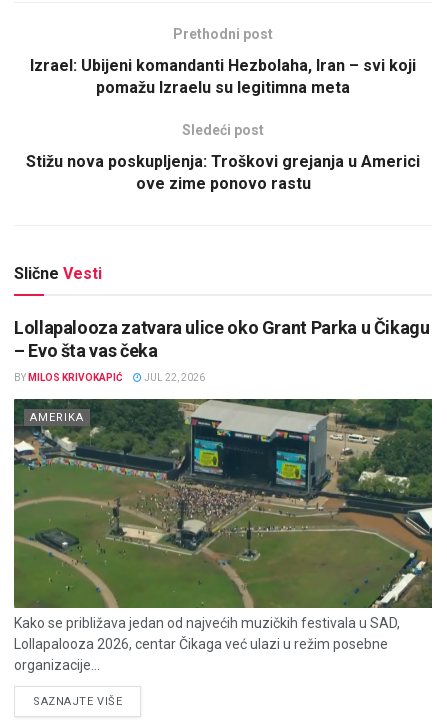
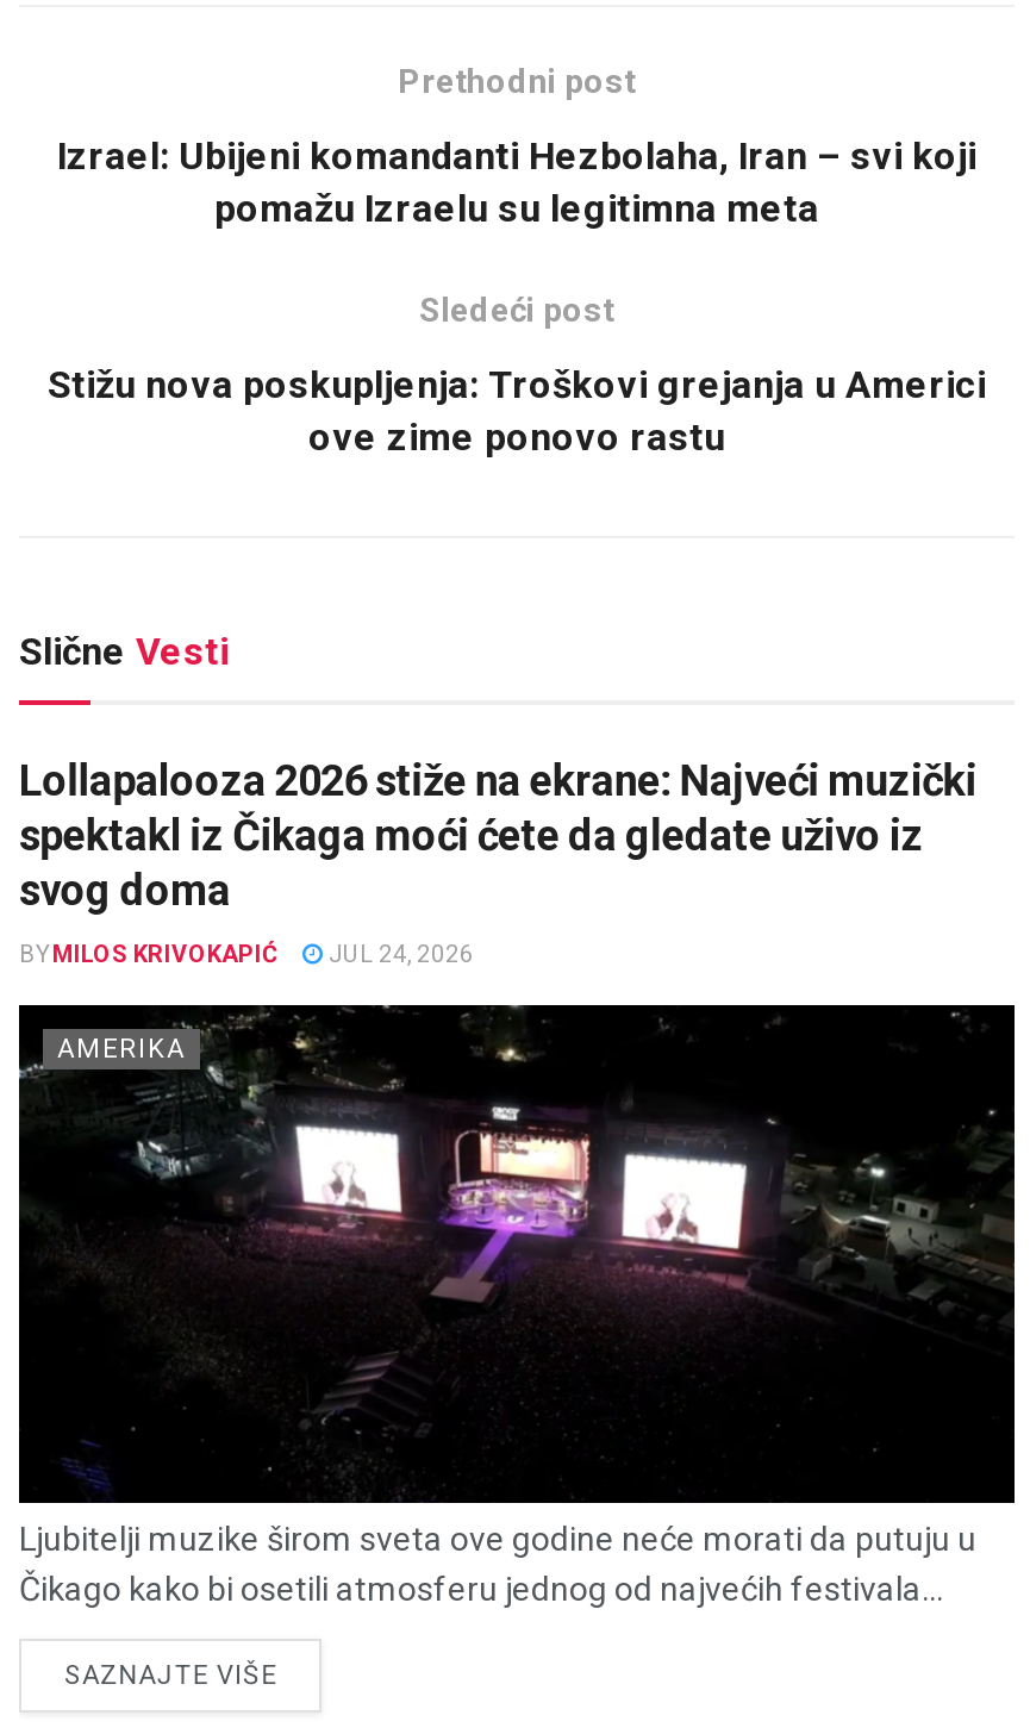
- Lollapalooza zatvara ulice oko Grant Parka u Čikagu
- – Evo šta vas čeka
+ Lollapalooza 2026 stiže na ekrane: Najveći muzički
+ spektakl iz Čikaga moći ćete da gledate uživo iz
+ svog doma

- BY MILOS KRIVOKAPIĆ JUL 22, 2026
+ BY MILOS KRIVOKAPIĆ JUL 24, 2026

moved down: BY MILOS KRIVOKAPIĆ | AMERIKA

- [image]
- Kako se približava jedan od najvećih muzičkih festivala u SAD,
- Lollapalooza 2026, centar Čikaga već ulazi u režim posebne
- organizacije...
+ [image]
+ Ljubitelji muzike širom sveta ove godine neće morati da putuju u
+ Čikago kako bi osetili atmosferu jednog od najvećih festivala...
